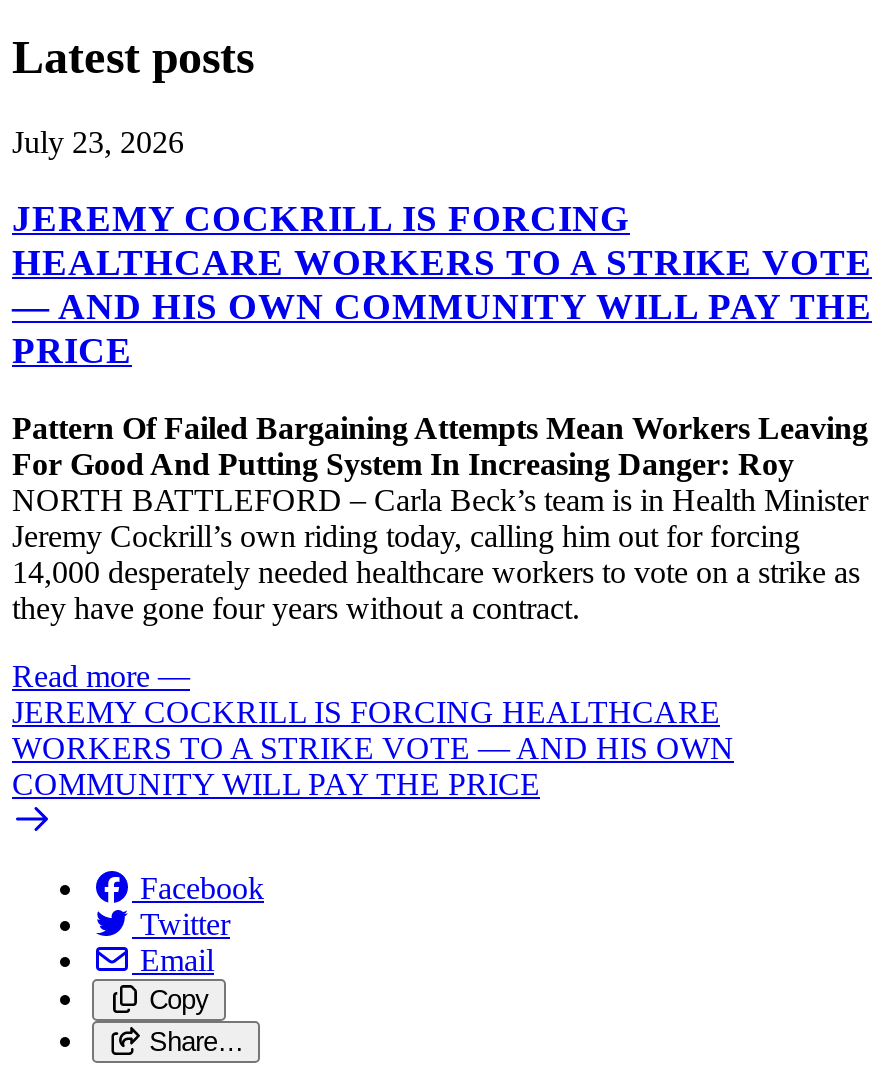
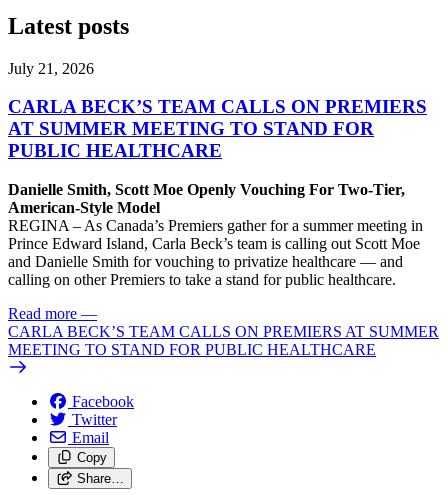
- July 23, 2026
+ July 21, 2026

- JEREMY COCKRILL IS FORCING
- HEALTHCARE WORKERS TO A STRIKE VOTE
- — AND HIS OWN COMMUNITY WILL PAY THE
- PRICE
+ CARLA BECK’S TEAM CALLS ON PREMIERS
+ AT SUMMER MEETING TO STAND FOR
+ PUBLIC HEALTHCARE

- Pattern Of Failed Bargaining Attempts Mean Workers Leaving
- For Good And Putting System In Increasing Danger: Roy
- NORTH BATTLEFORD – Carla Beck’s team is in Health Minister
- Jeremy Cockrill’s own riding today, calling him out for forcing
- 14,000 desperately needed healthcare workers to vote on a strike as
- they have gone four years without a contract.
+ Danielle Smith, Scott Moe Openly Vouching For Two-Tier,
+ American-Style Model
+ REGINA – As Canada’s Premiers gather for a summer meeting in
+ Prince Edward Island, Carla Beck’s team is calling out Scott Moe
+ and Danielle Smith for vouching to privatize healthcare — and
+ calling on other Premiers to take a stand for public healthcare.

- JEREMY COCKRILL IS FORCING HEALTHCARE
- WORKERS TO A STRIKE VOTE — AND HIS OWN
- COMMUNITY WILL PAY THE PRICE
+ CARLA BECK’S TEAM CALLS ON PREMIERS AT SUMMER
+ MEETING TO STAND FOR PUBLIC HEALTHCARE
